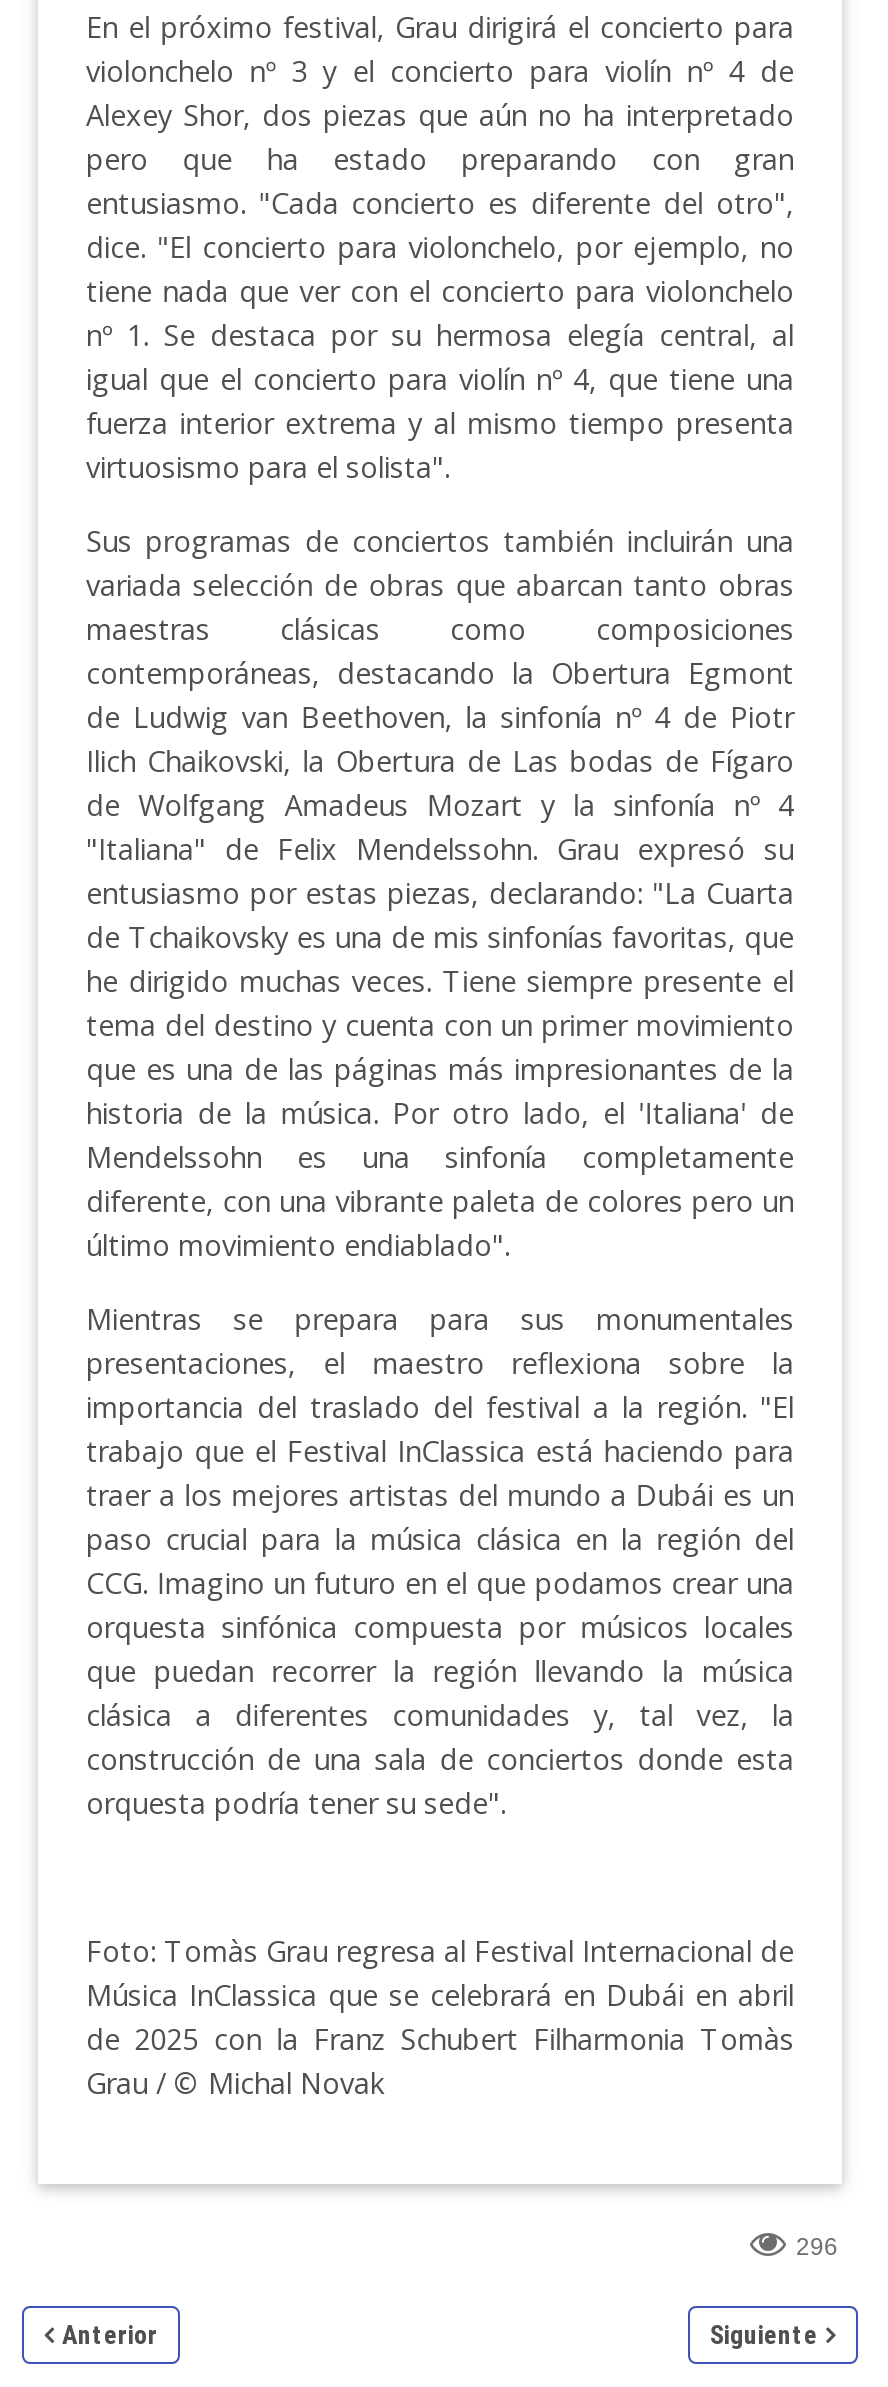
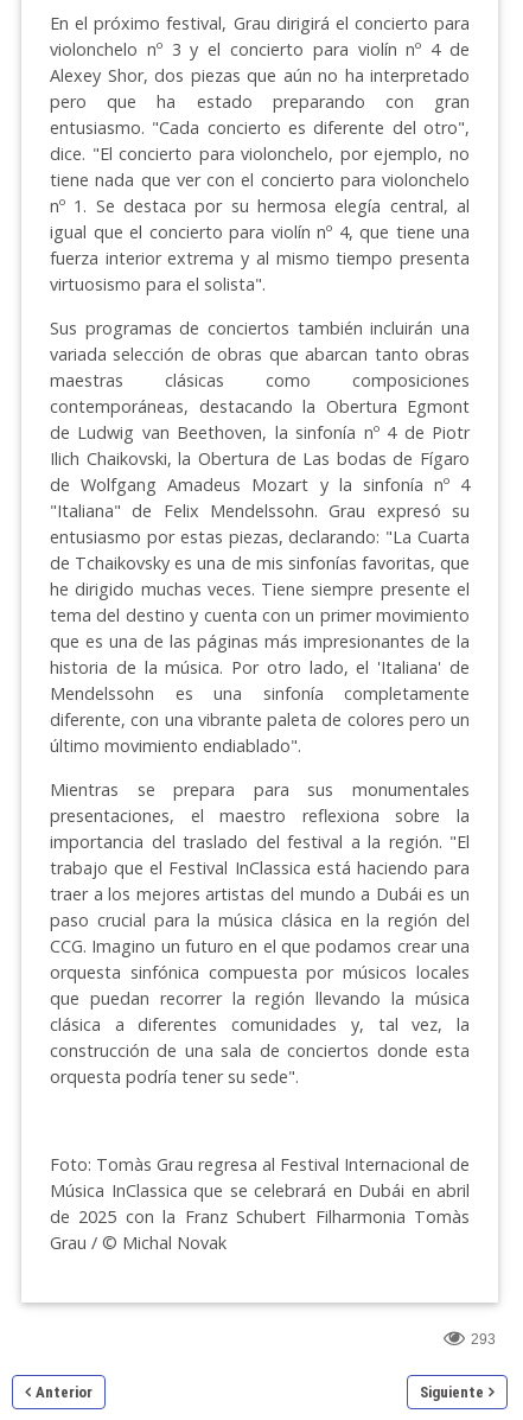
- 296
+ 293
